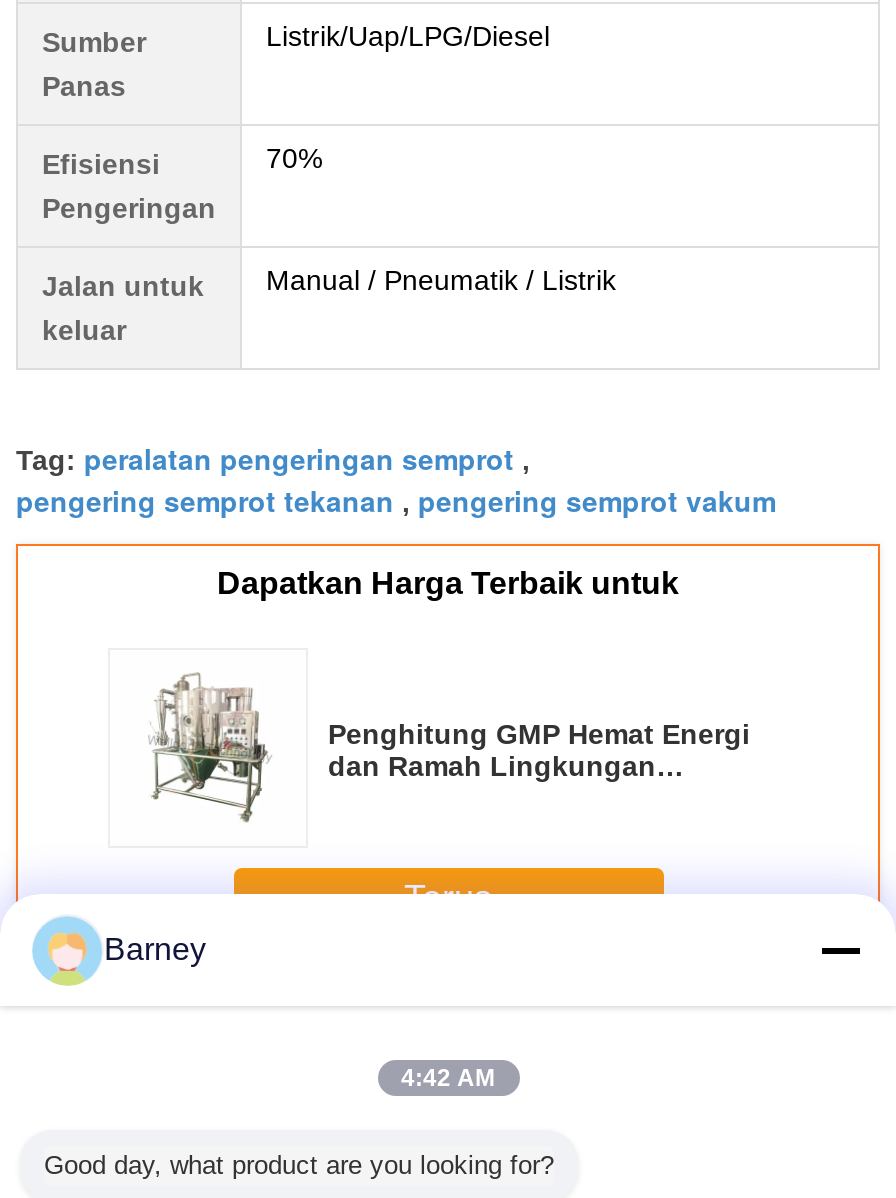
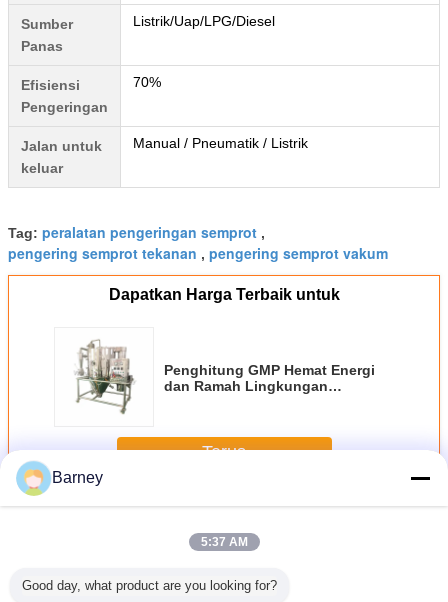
- 4:42 AM
+ 5:37 AM
